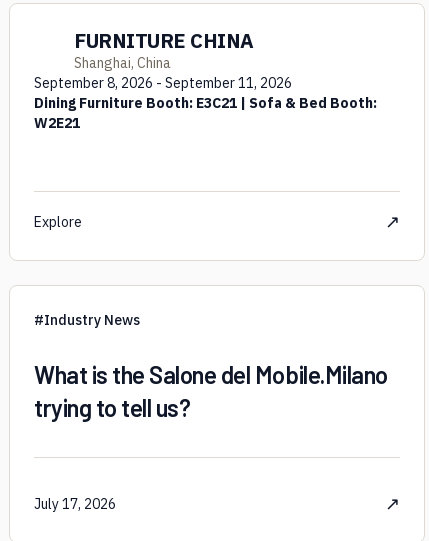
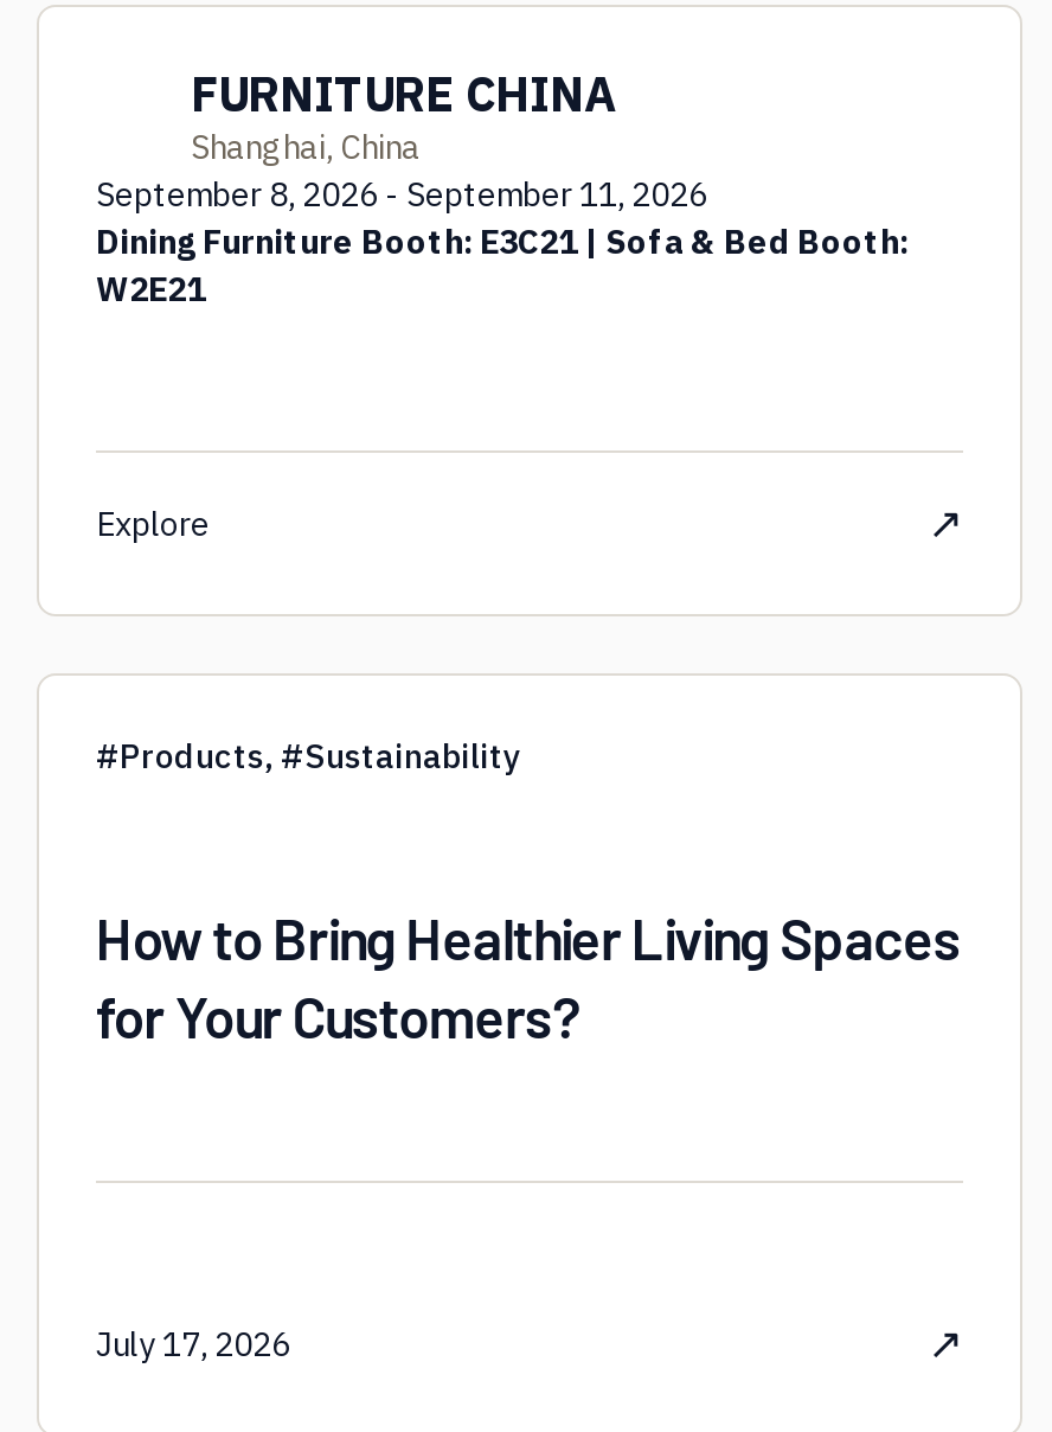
- #Industry News
+ #Products, #Sustainability

- What is the Salone del Mobile.Milano
- trying to tell us?
+ How to Bring Healthier Living Spaces
+ for Your Customers?
